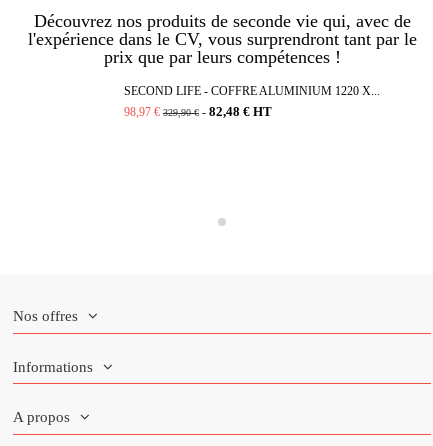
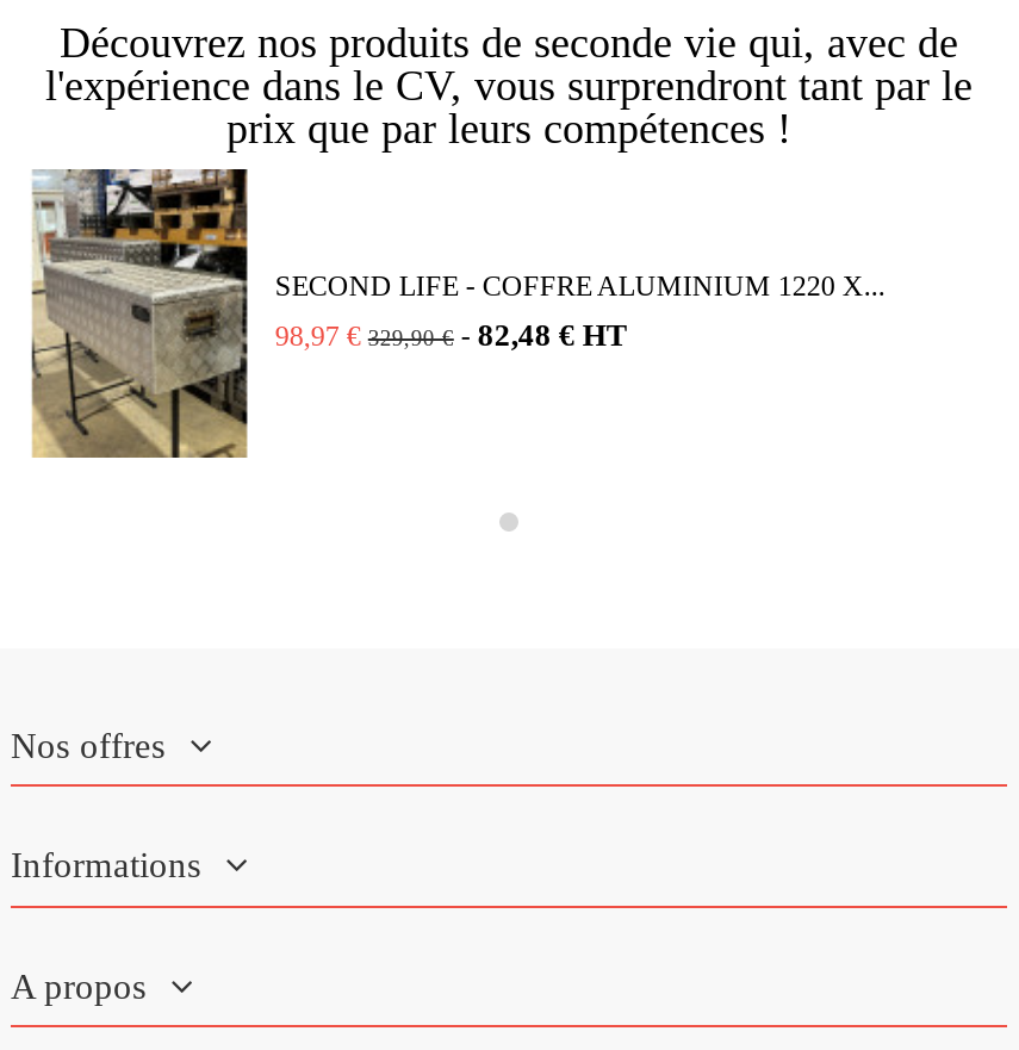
+ [image]

moved down: SECOND LIFE - COFFRE ALUMINIUM 1220 X... | 98,97 € 329,90 € - 82,48 € HT
